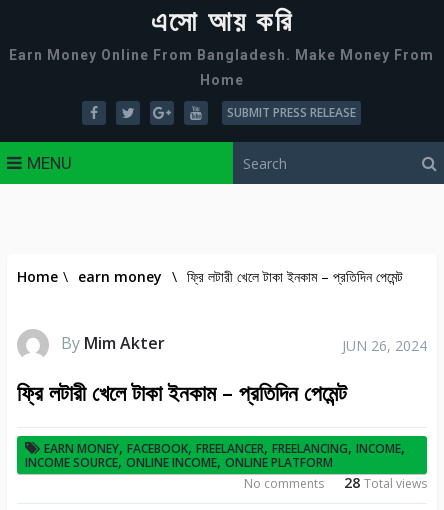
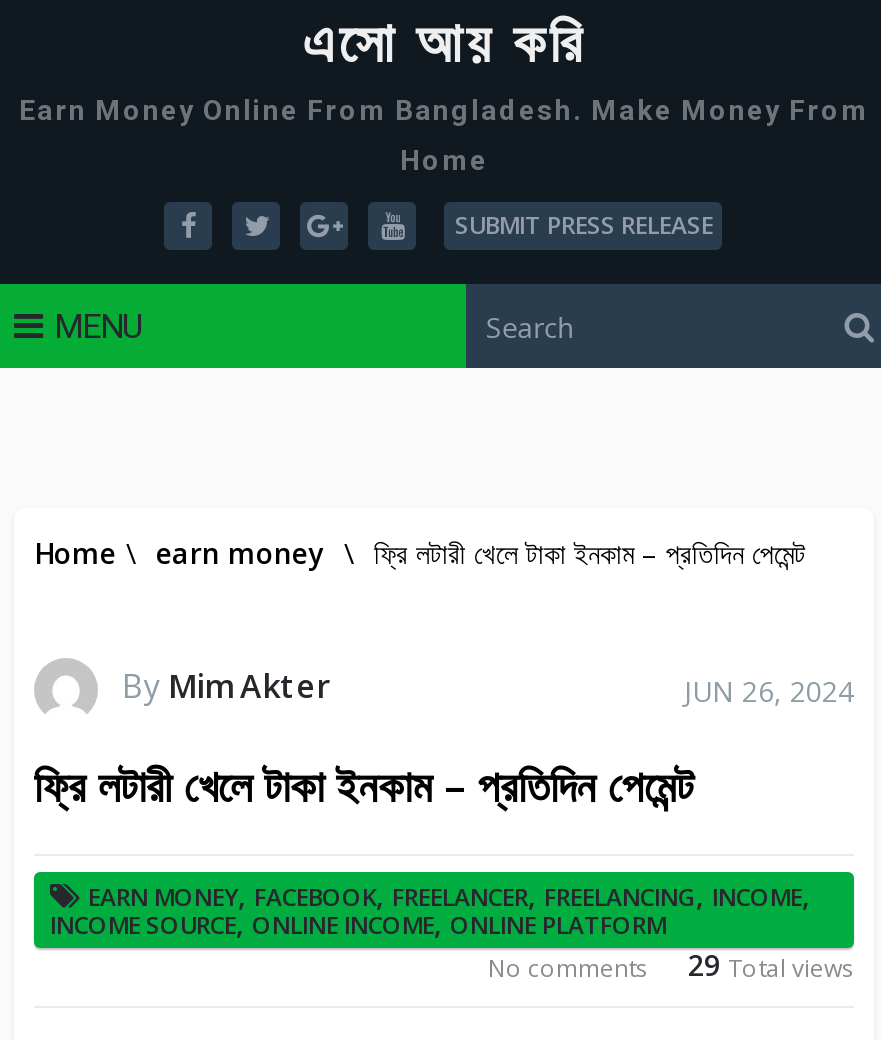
- No comments 28Total views
+ No comments 29Total views
